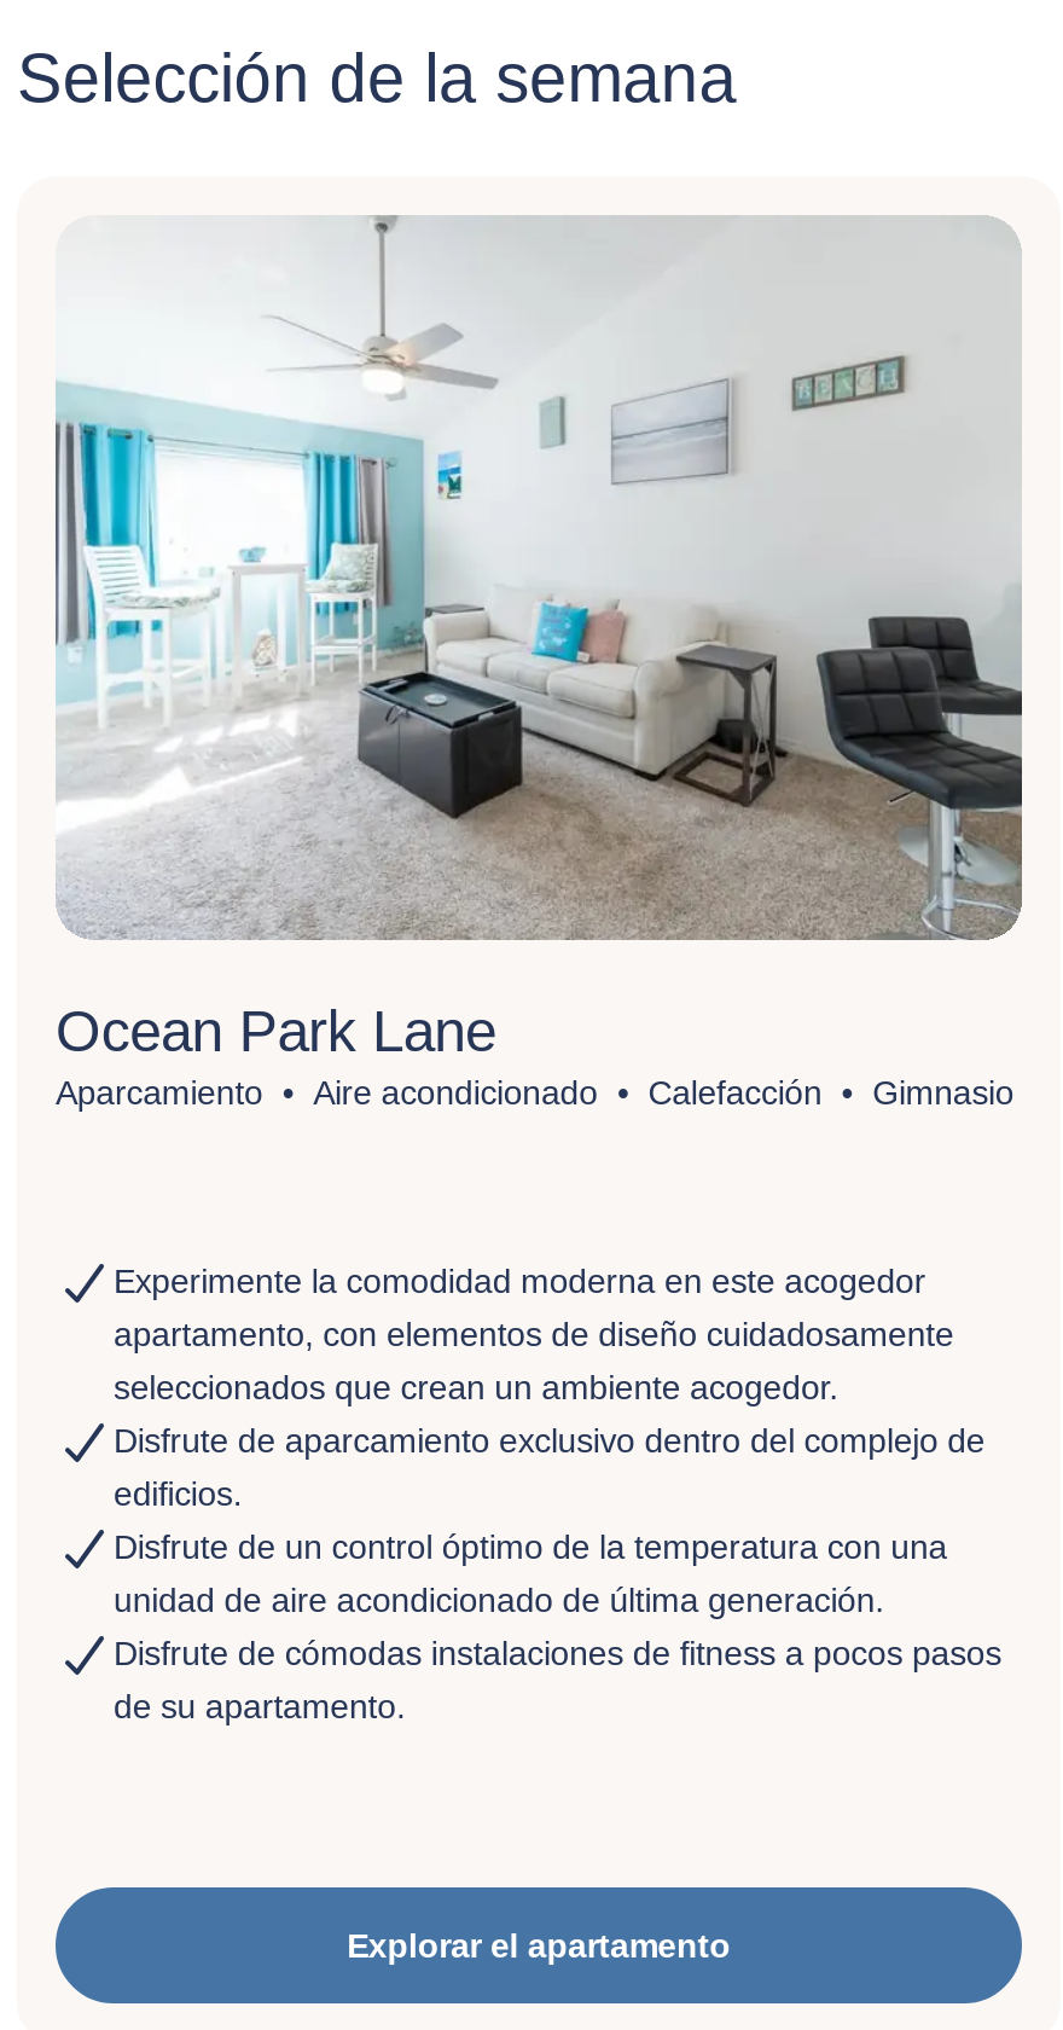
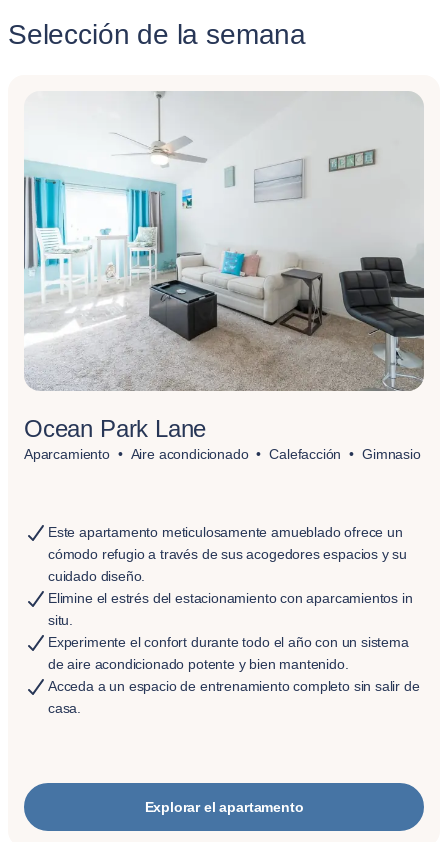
- Experimente la comodidad moderna en este acogedor
- apartamento, con elementos de diseño cuidadosamente
- seleccionados que crean un ambiente acogedor.
- Disfrute de aparcamiento exclusivo dentro del complejo de
- edificios.
- Disfrute de un control óptimo de la temperatura con una
- unidad de aire acondicionado de última generación.
- Disfrute de cómodas instalaciones de fitness a pocos pasos
- de su apartamento.
+ Este apartamento meticulosamente amueblado ofrece un
+ cómodo refugio a través de sus acogedores espacios y su
+ cuidado diseño.
+ Elimine el estrés del estacionamiento con aparcamientos in
+ situ.
+ Experimente el confort durante todo el año con un sistema
+ de aire acondicionado potente y bien mantenido.
+ Acceda a un espacio de entrenamiento completo sin salir de
+ casa.
